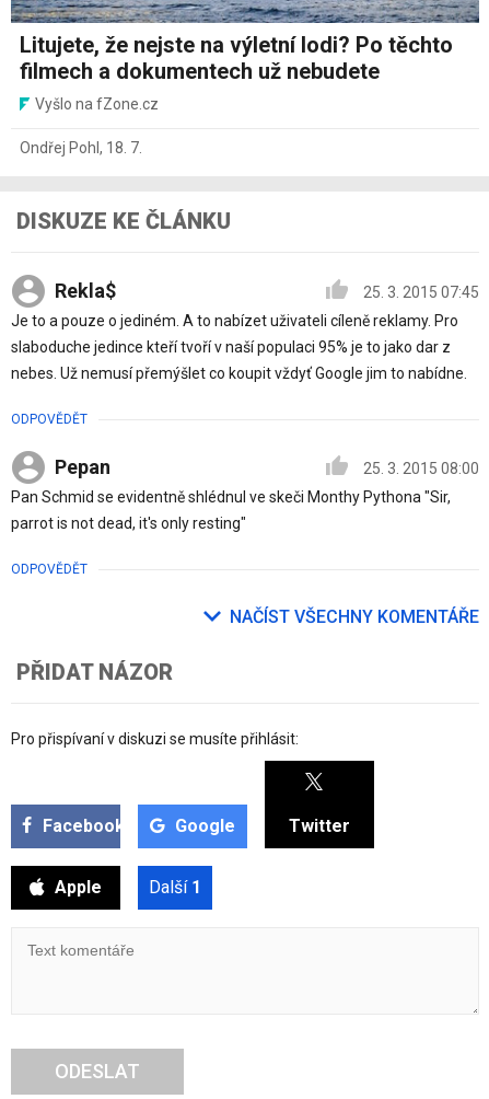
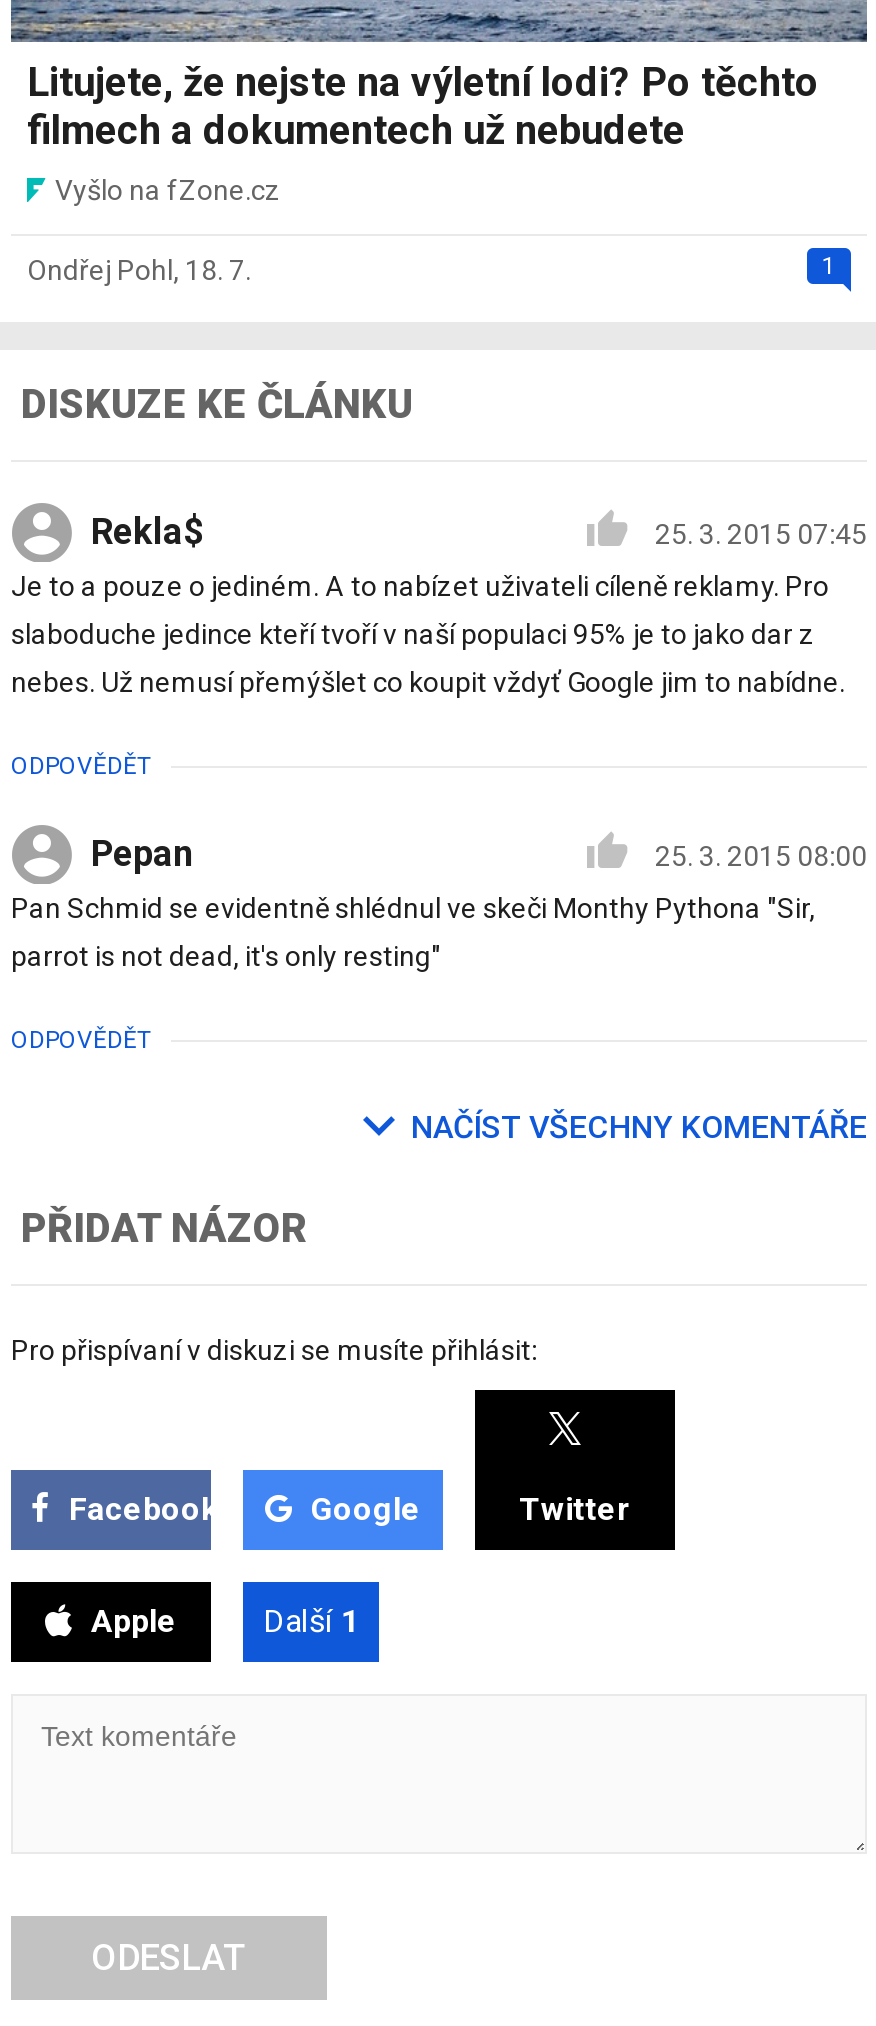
+ 1
